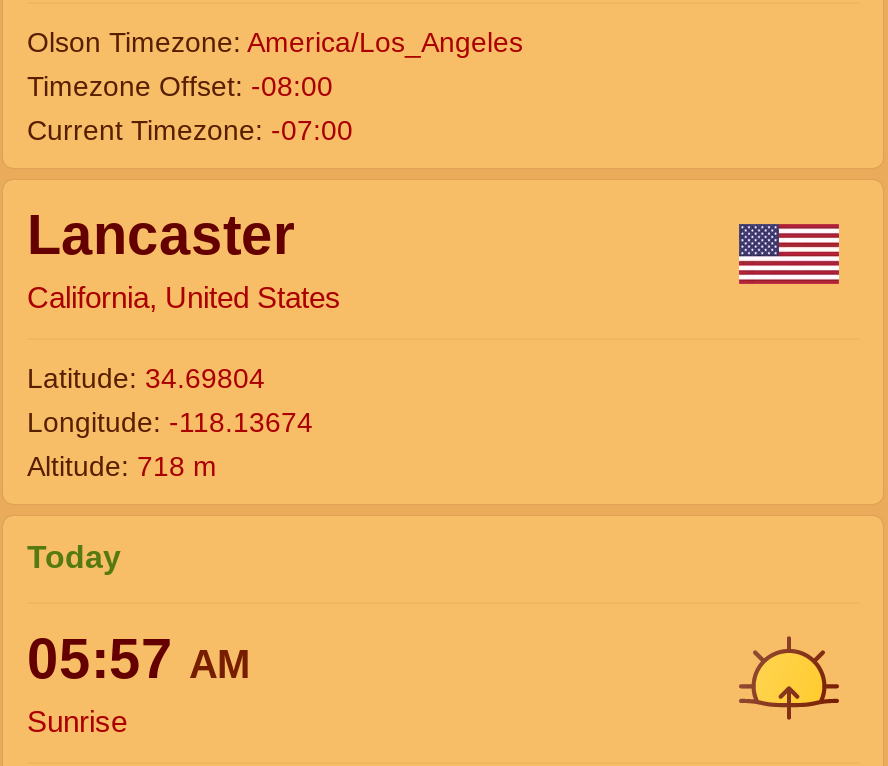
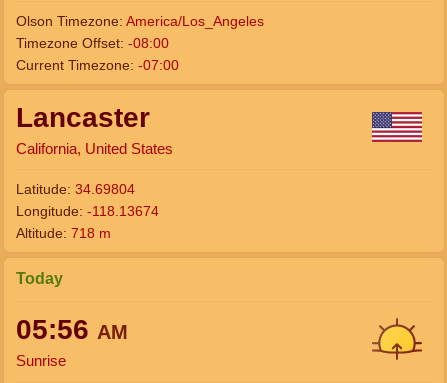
- 05:57 AM
+ 05:56 AM
